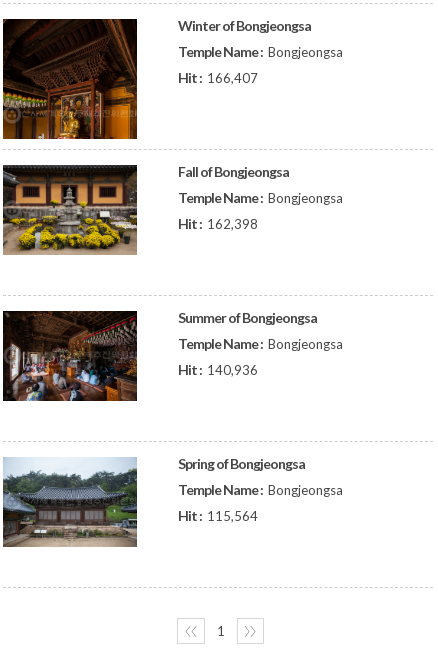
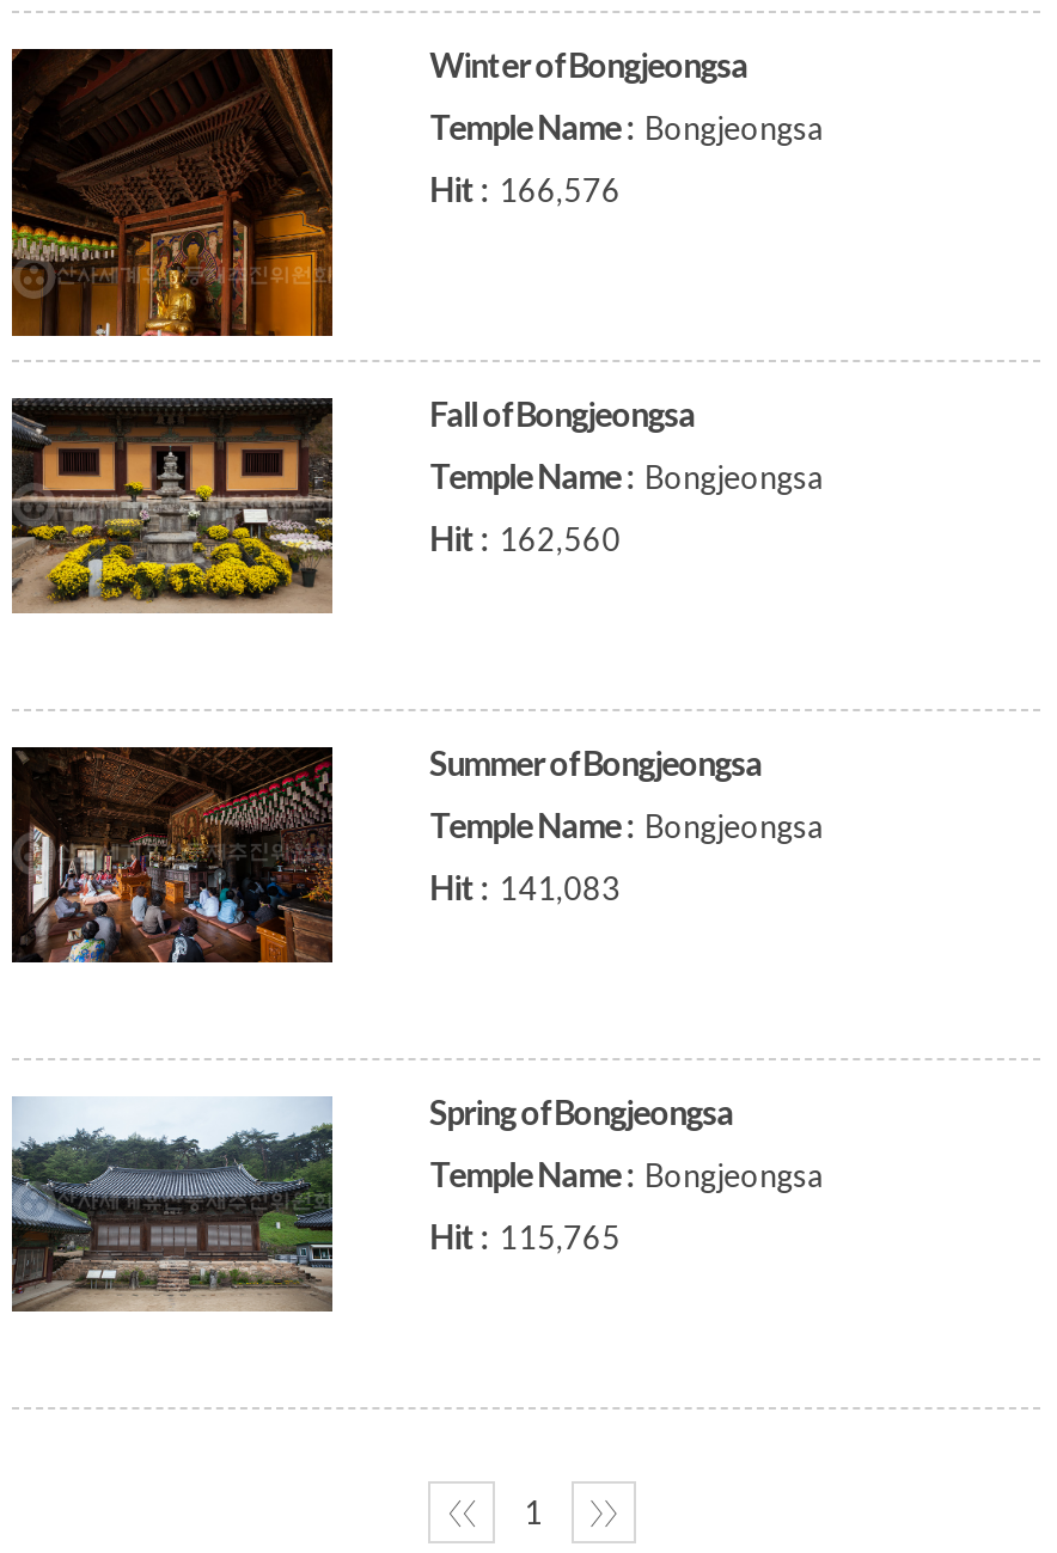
- Hit : 166,407
+ Hit : 166,576

- Hit : 162,398
+ Hit : 162,560

- Hit : 140,936
+ Hit : 141,083

- Hit : 115,564
+ Hit : 115,765
